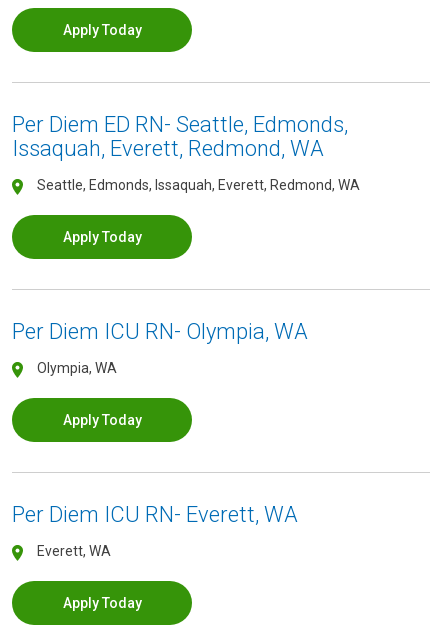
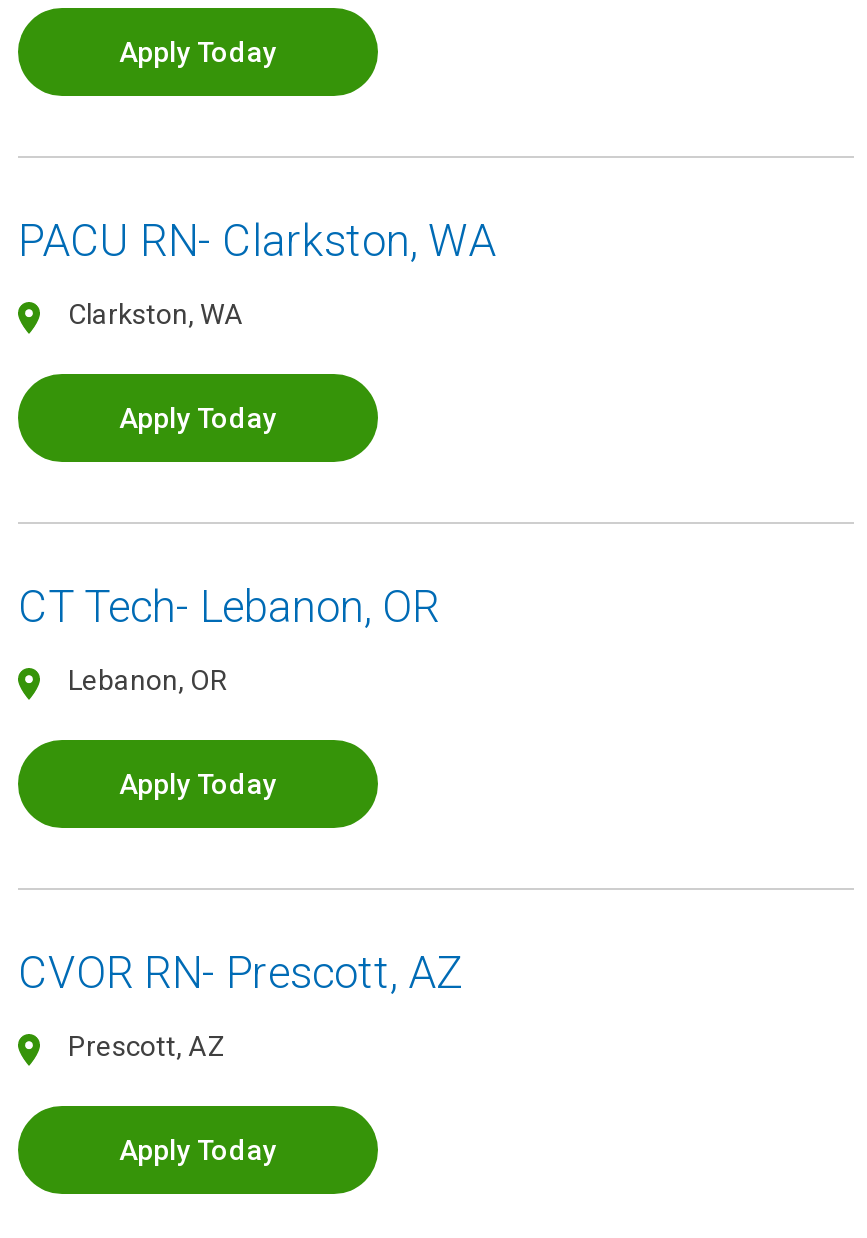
- Per Diem ED RN- Seattle, Edmonds,
- Issaquah, Everett, Redmond, WA
+ PACU RN- Clarkston, WA

- Seattle, Edmonds, Issaquah, Everett, Redmond, WA
+ Clarkston, WA

- Per Diem ICU RN- Olympia, WA
+ CT Tech- Lebanon, OR

- Olympia, WA
+ Lebanon, OR

- Per Diem ICU RN- Everett, WA
+ CVOR RN- Prescott, AZ

- Everett, WA
+ Prescott, AZ
